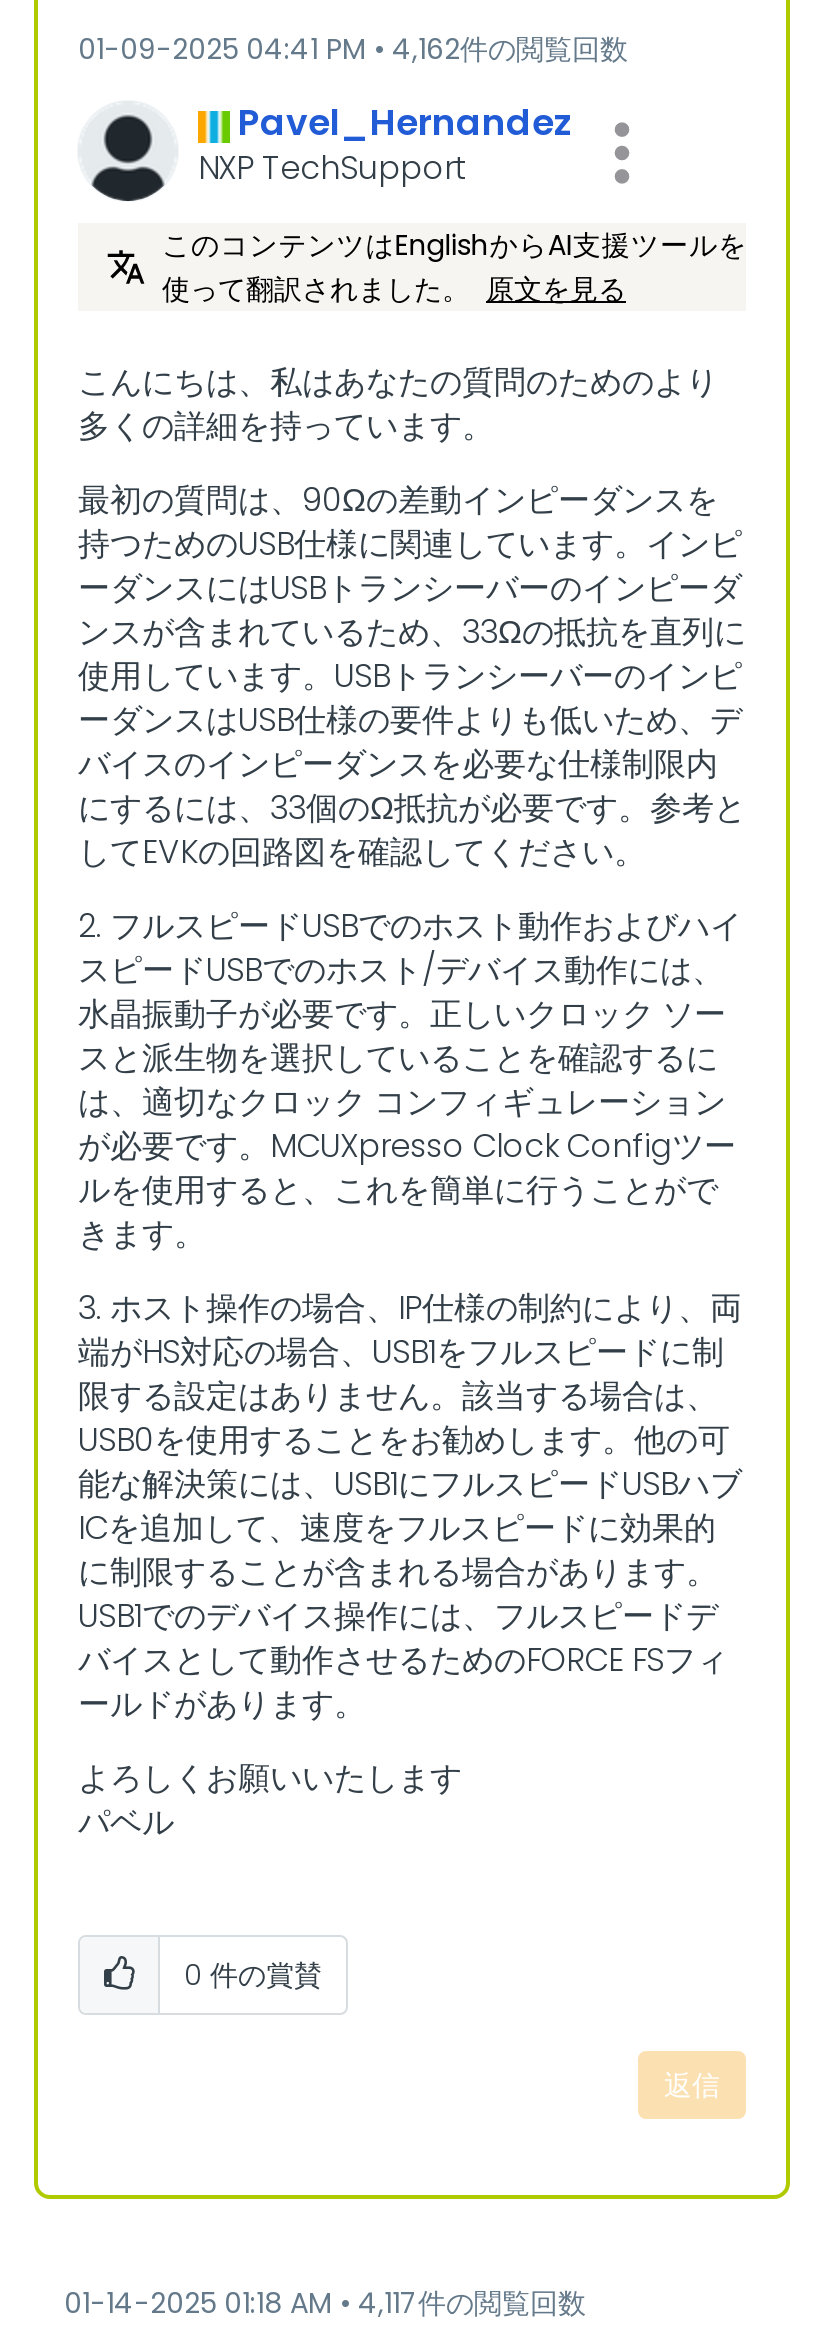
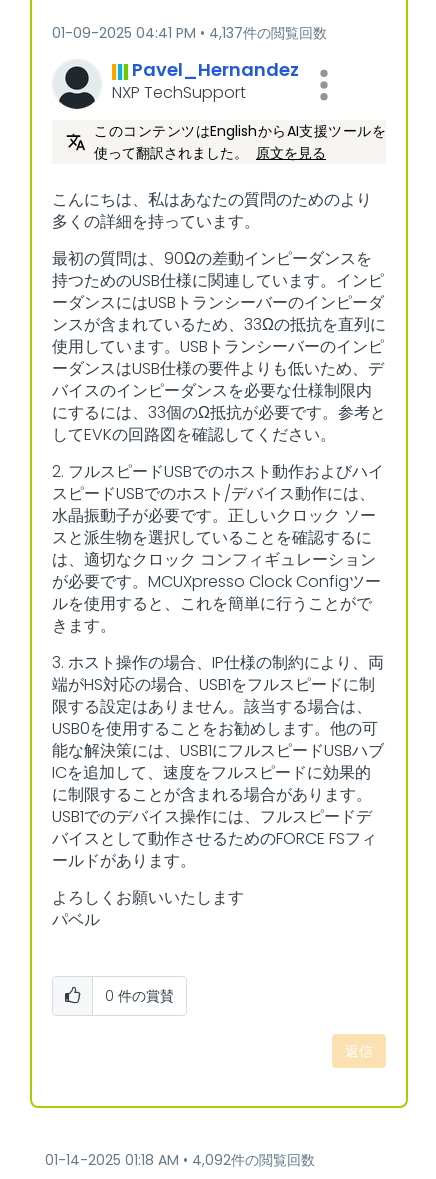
- 4,162件の閲覧回数
+ 4,137件の閲覧回数

- 4,117件の閲覧回数
+ 4,092件の閲覧回数
